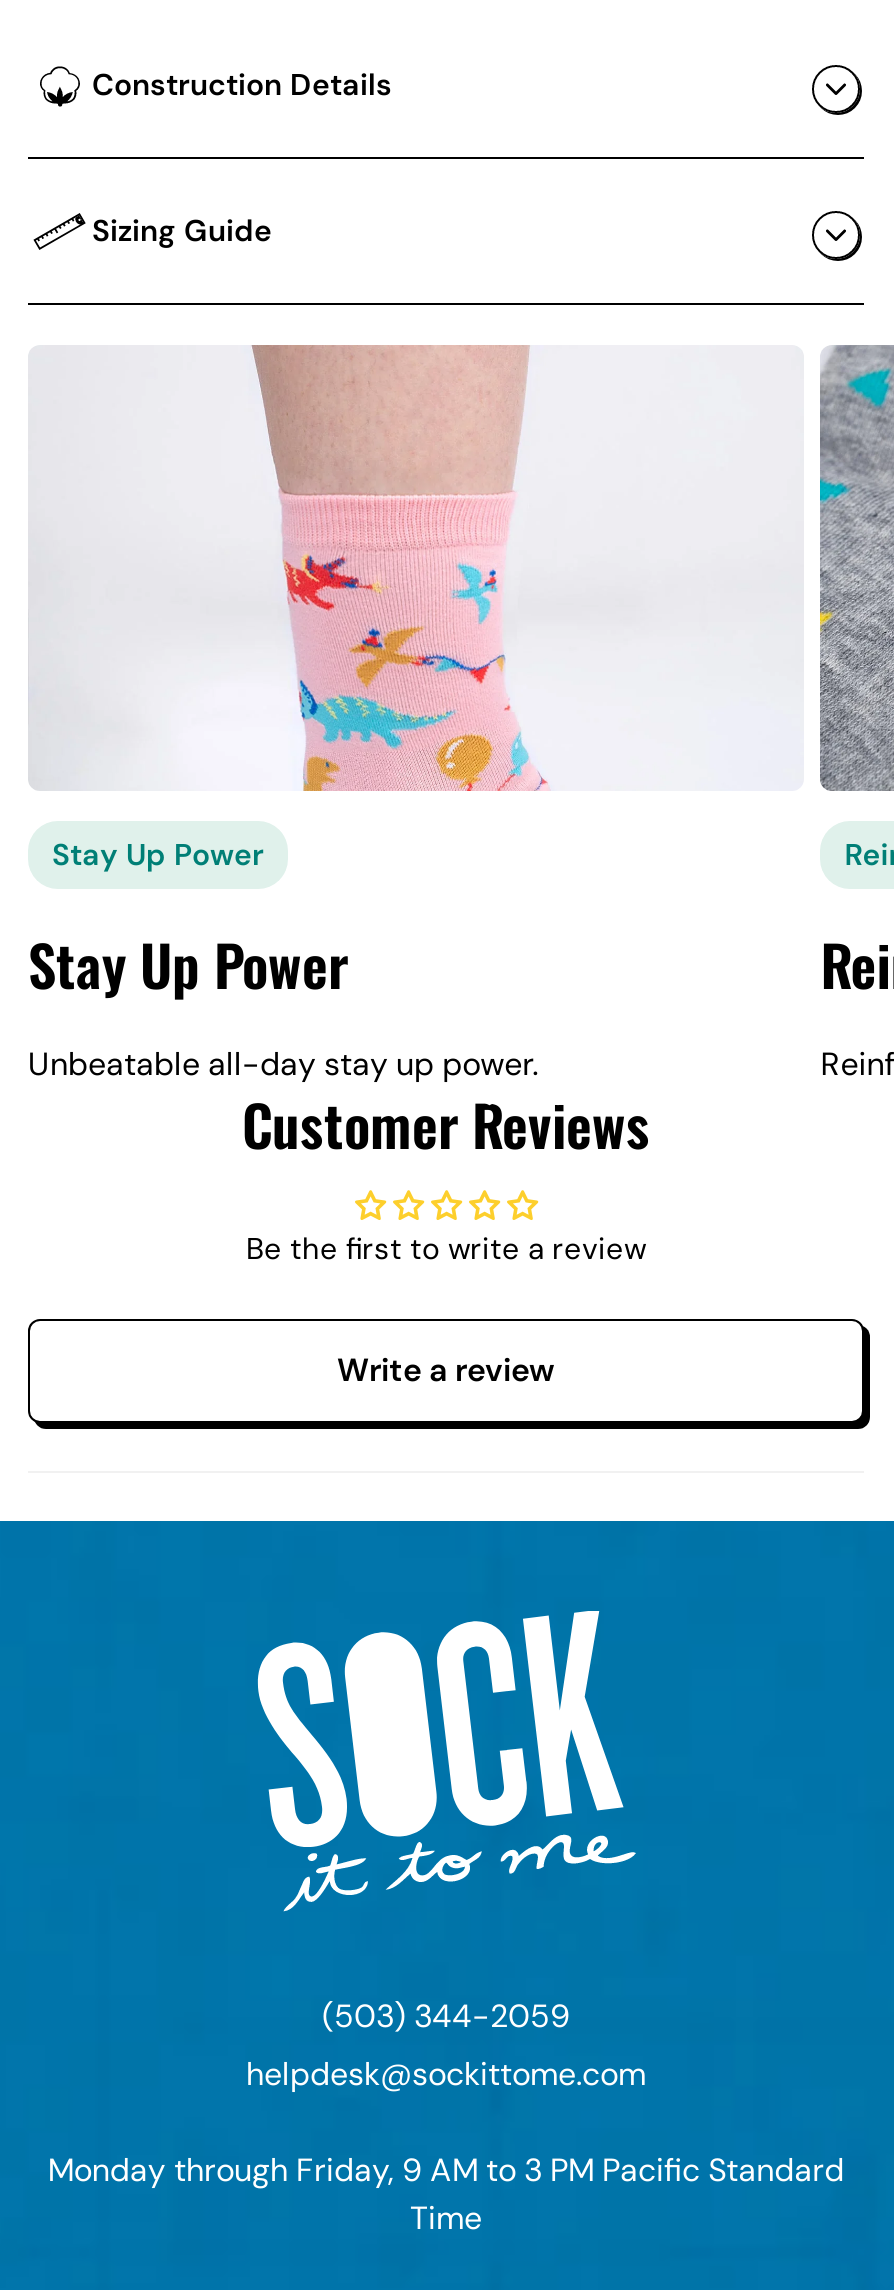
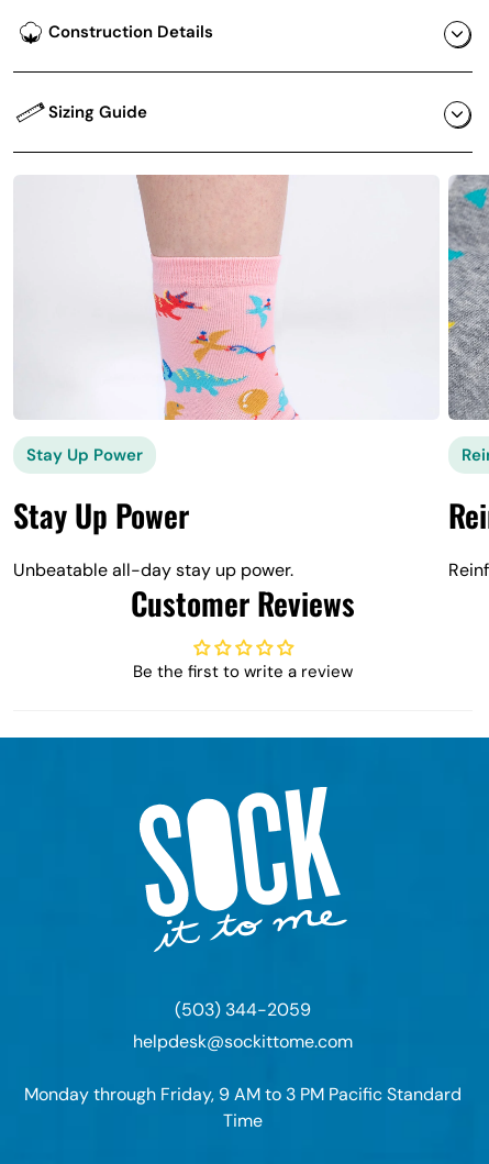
- Write a review
